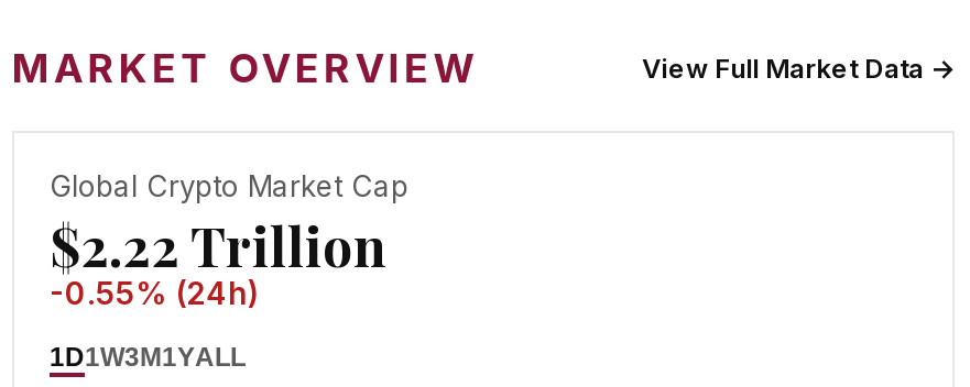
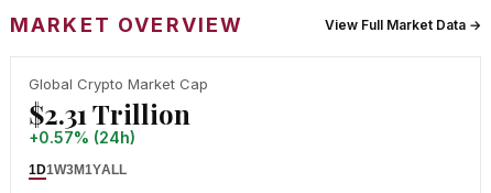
- $2.22 Trillion
+ $2.31 Trillion

- -0.55% (24h)
+ +0.57% (24h)
